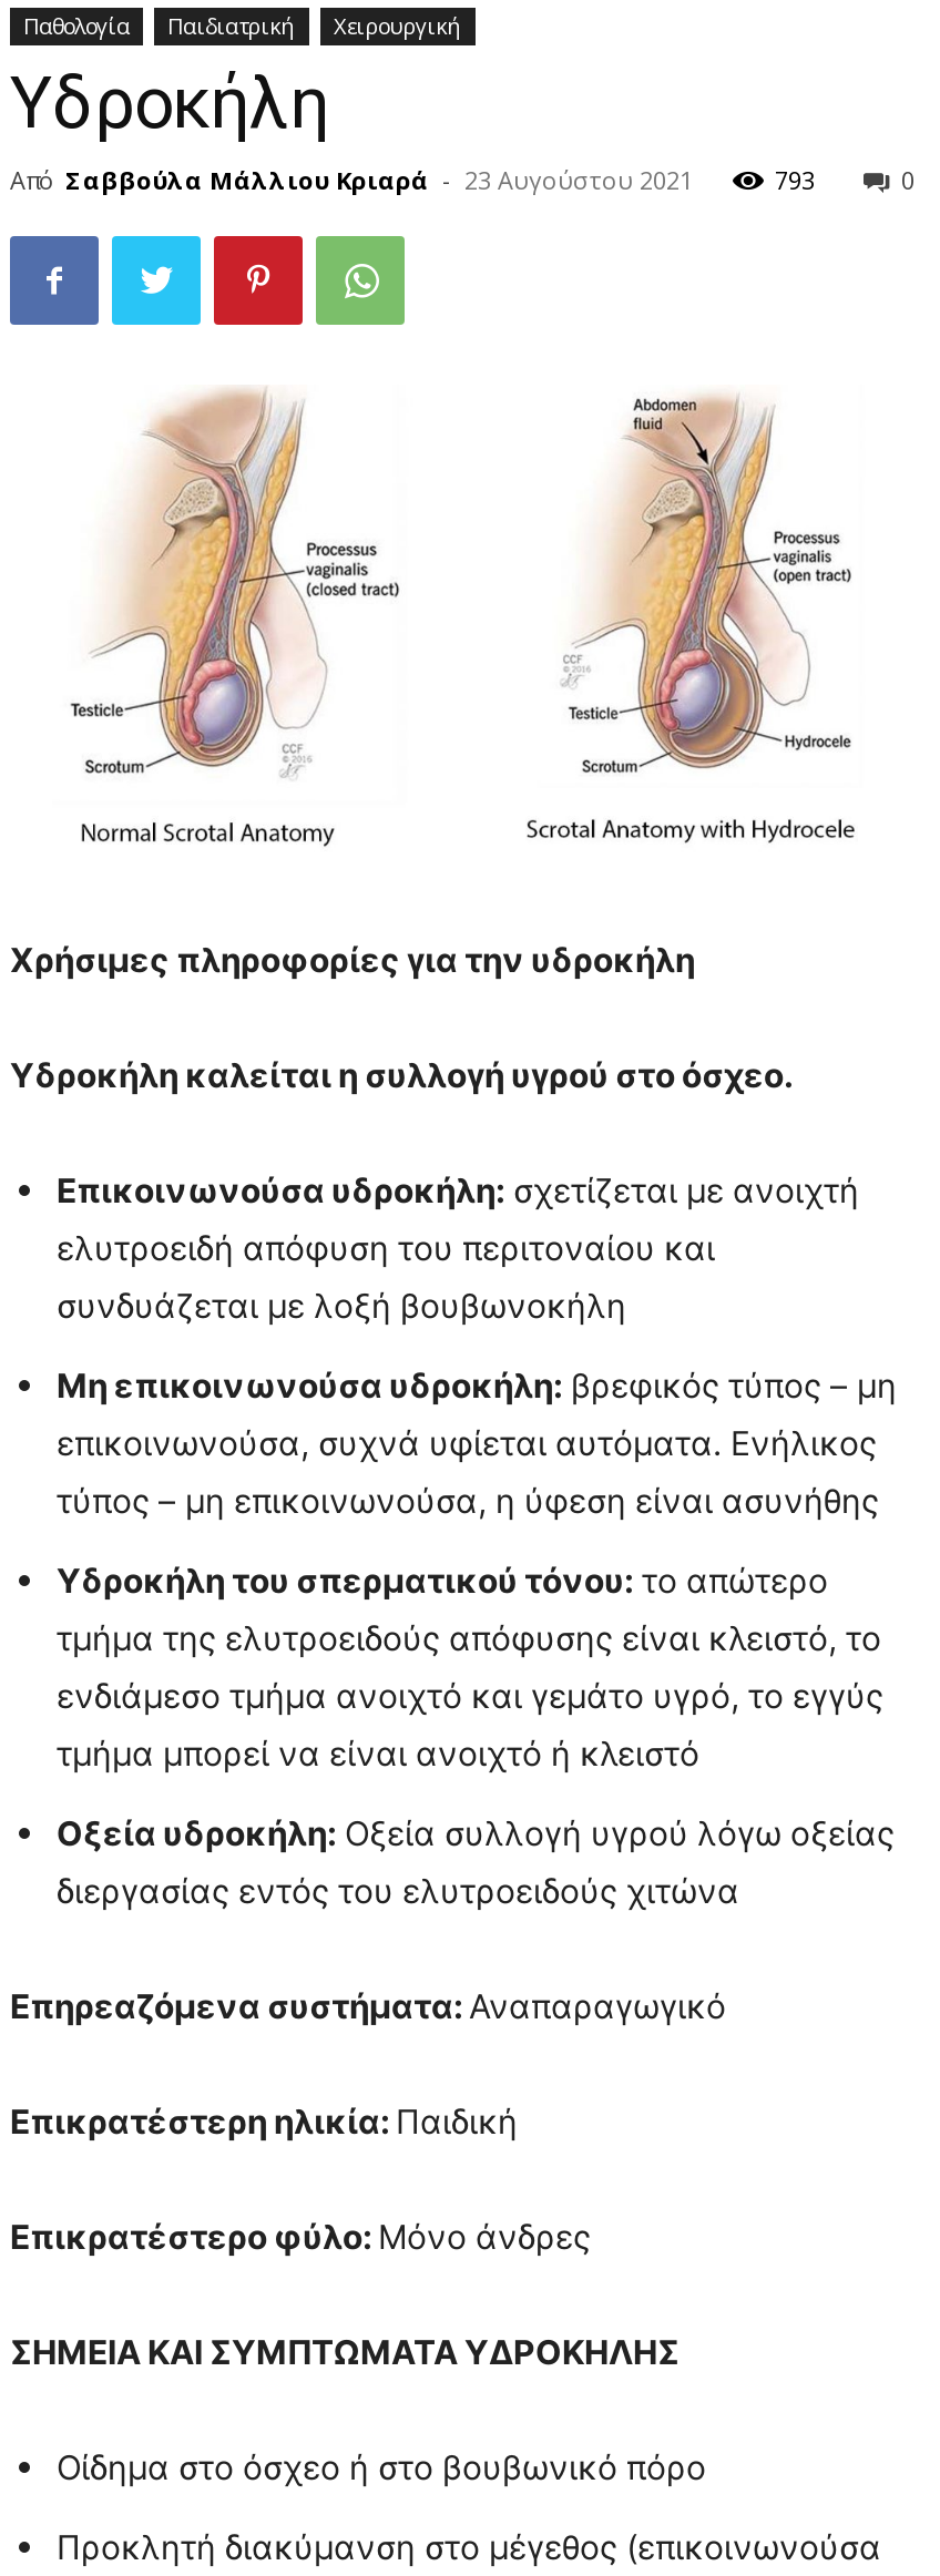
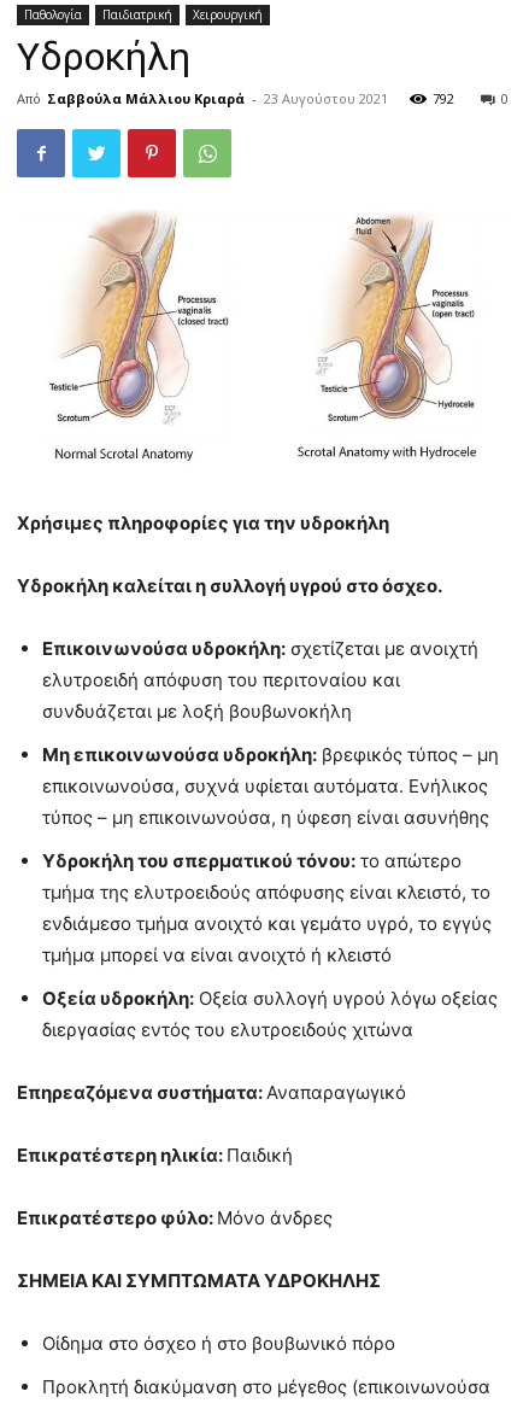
- 793
+ 792
